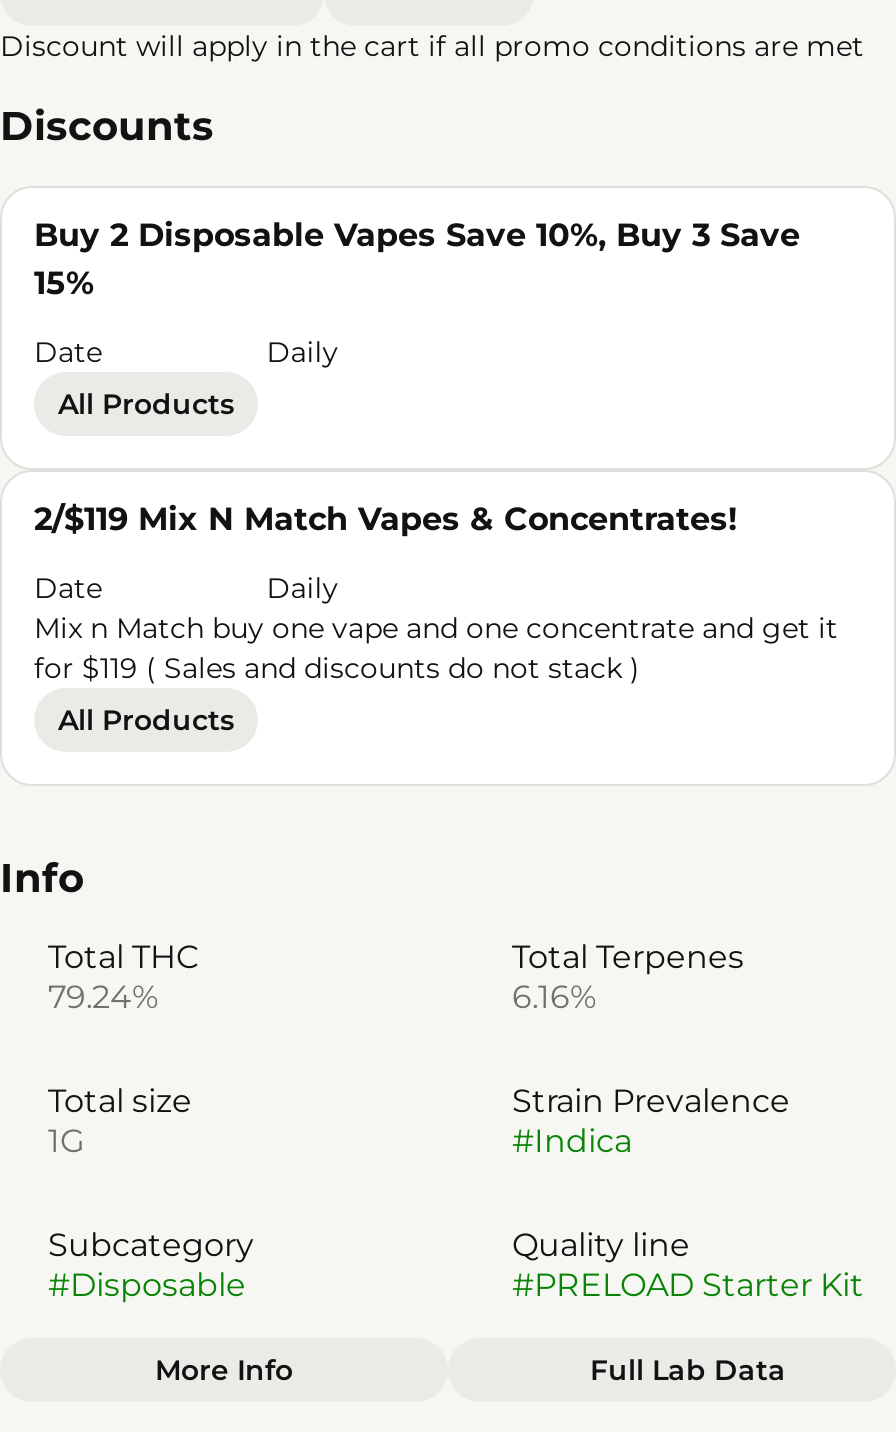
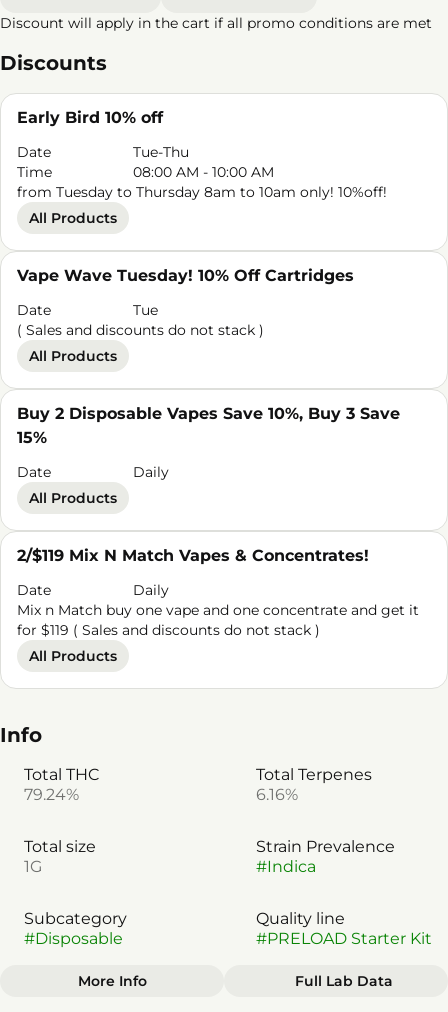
+ Early Bird 10% off
+ Date
+ Tue-Thu
+ Time
+ 08:00 AM - 10:00 AM
+ from Tuesday to Thursday 8am to 10am only! 10%off!
+ All Products
+ Vape Wave Tuesday! 10% Off Cartridges
+ Date
+ Tue
+ ( Sales and discounts do not stack )
+ All Products
